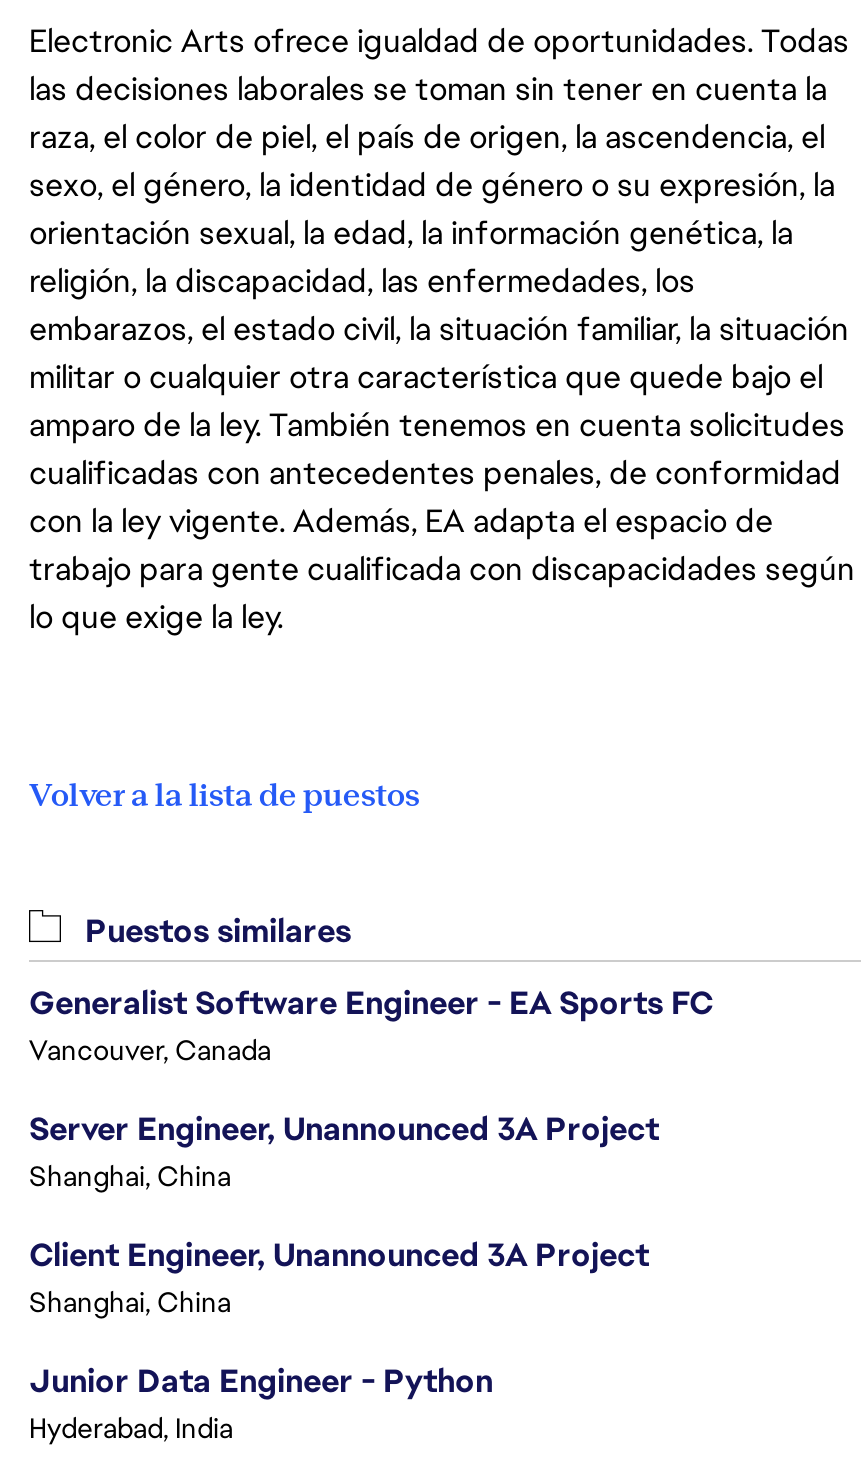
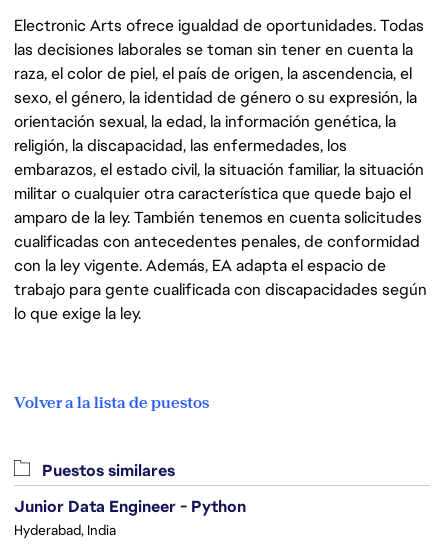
- Generalist Software Engineer - EA Sports FC
- Vancouver, Canada
- Server Engineer, Unannounced 3A Project
- Shanghai, China
- Client Engineer, Unannounced 3A Project
- Shanghai, China
